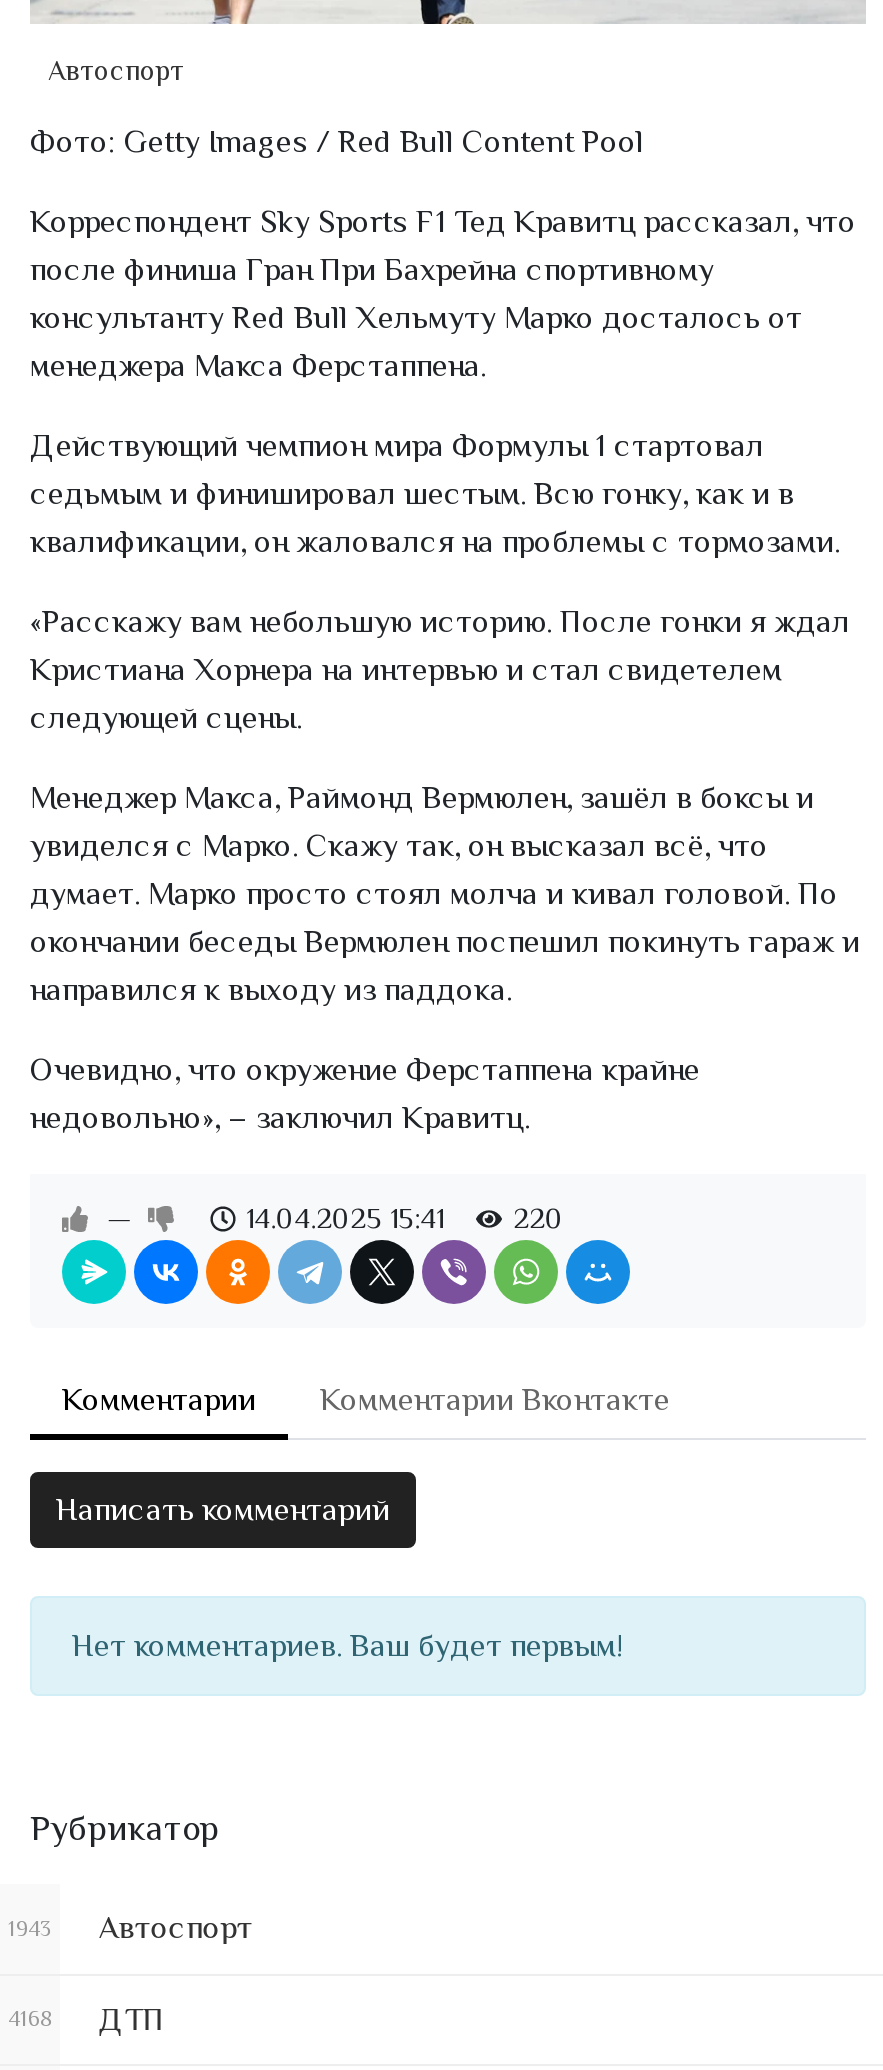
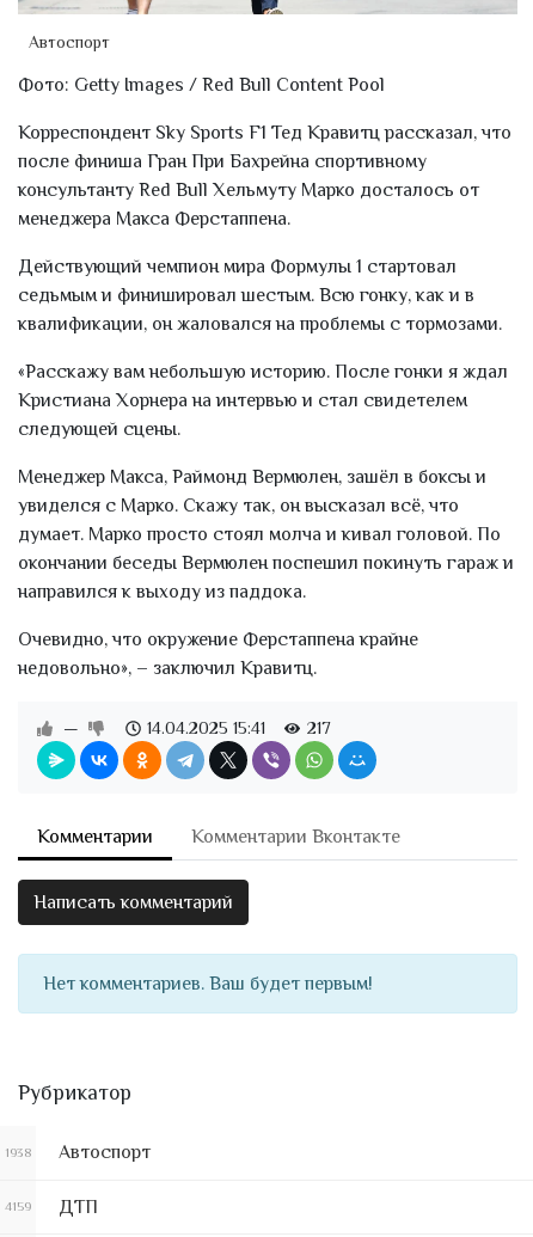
- 14.04.2025 15:41 220
+ 14.04.2025 15:41 217

- 1943 Автоспорт
+ 1938 Автоспорт

- 4168 ДТП
+ 4159 ДТП
